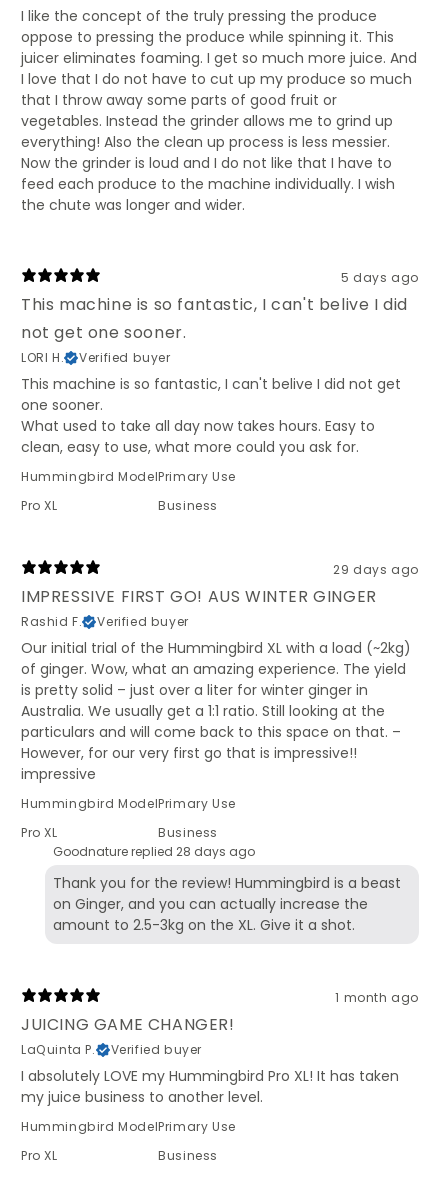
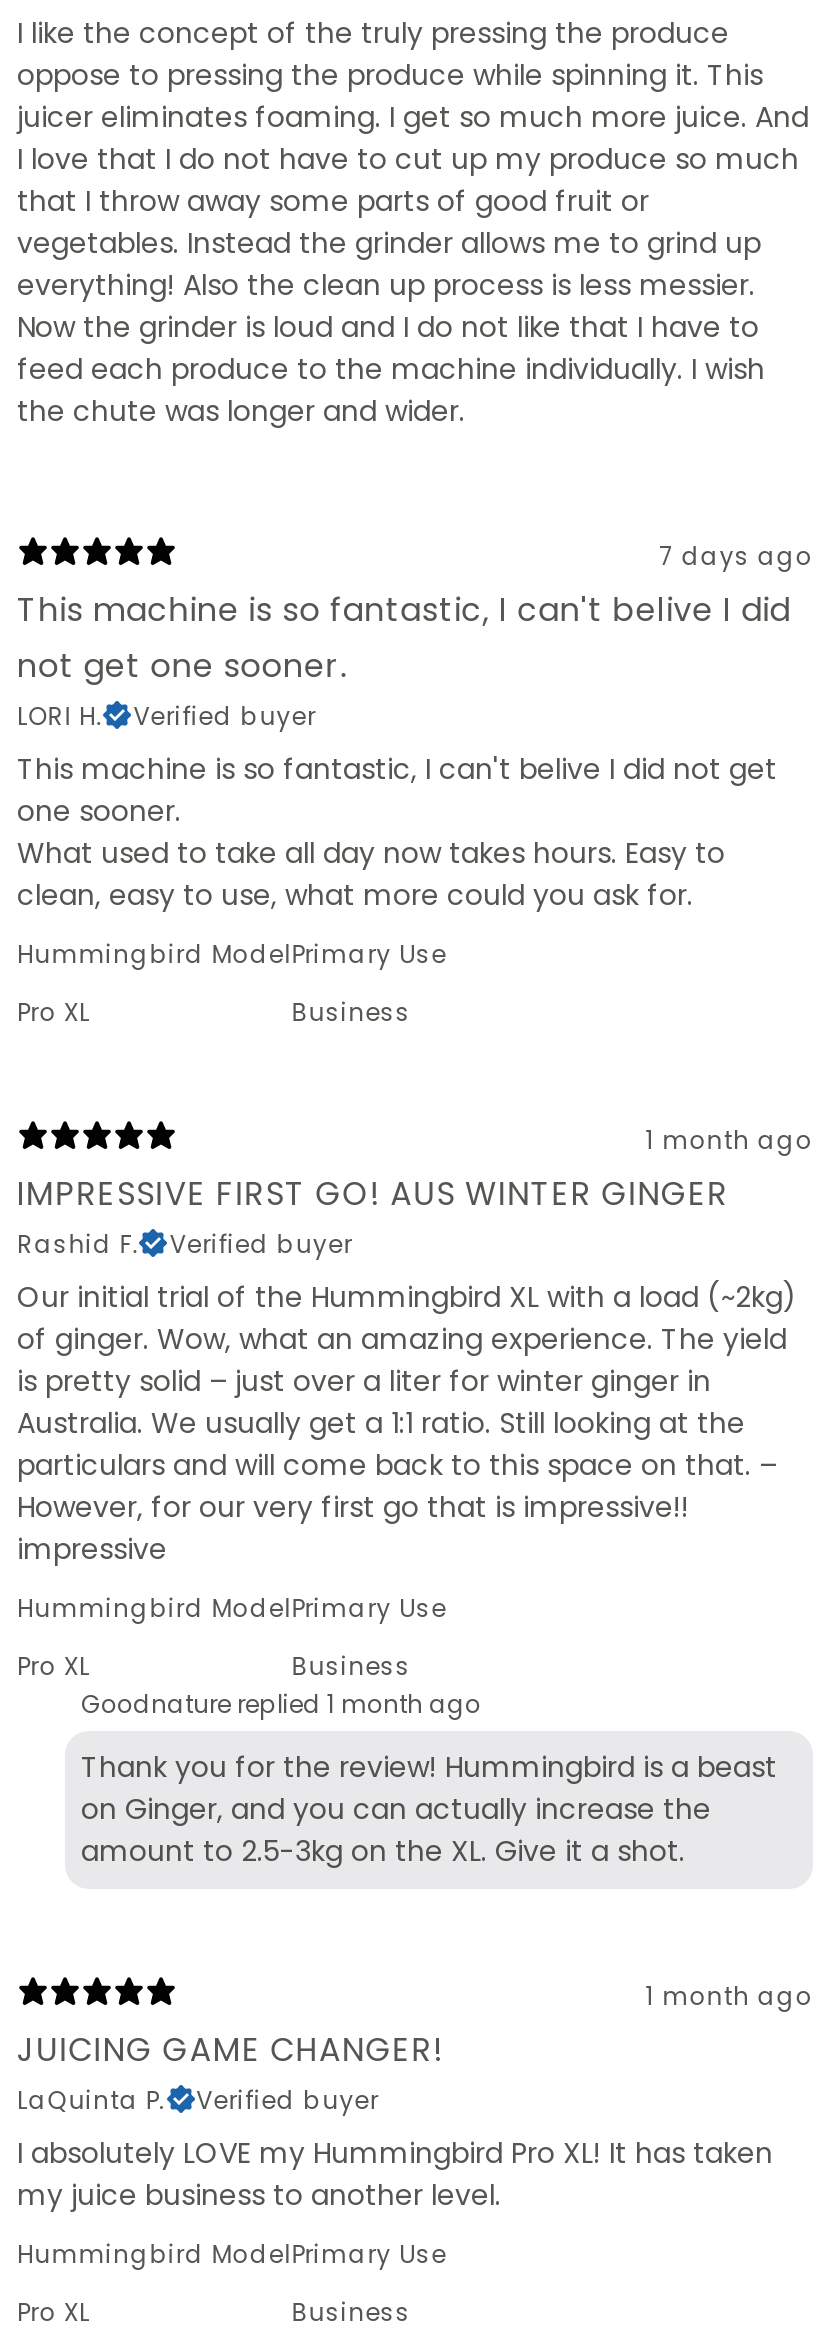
- 5 days ago
+ 7 days ago

- 29 days ago
+ 1 month ago

- Goodnature replied 28 days ago
+ Goodnature replied 1 month ago
